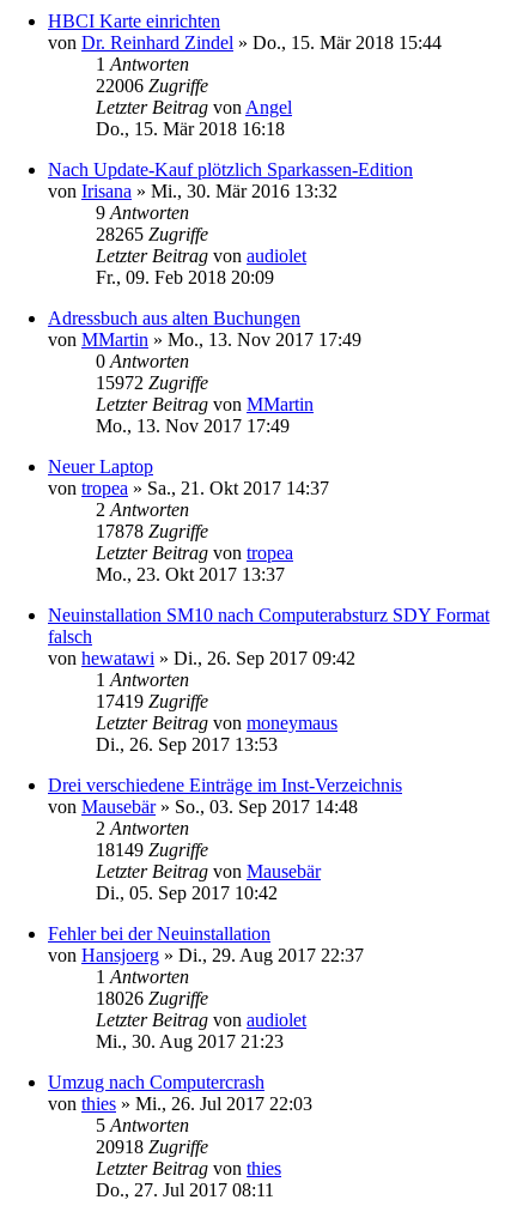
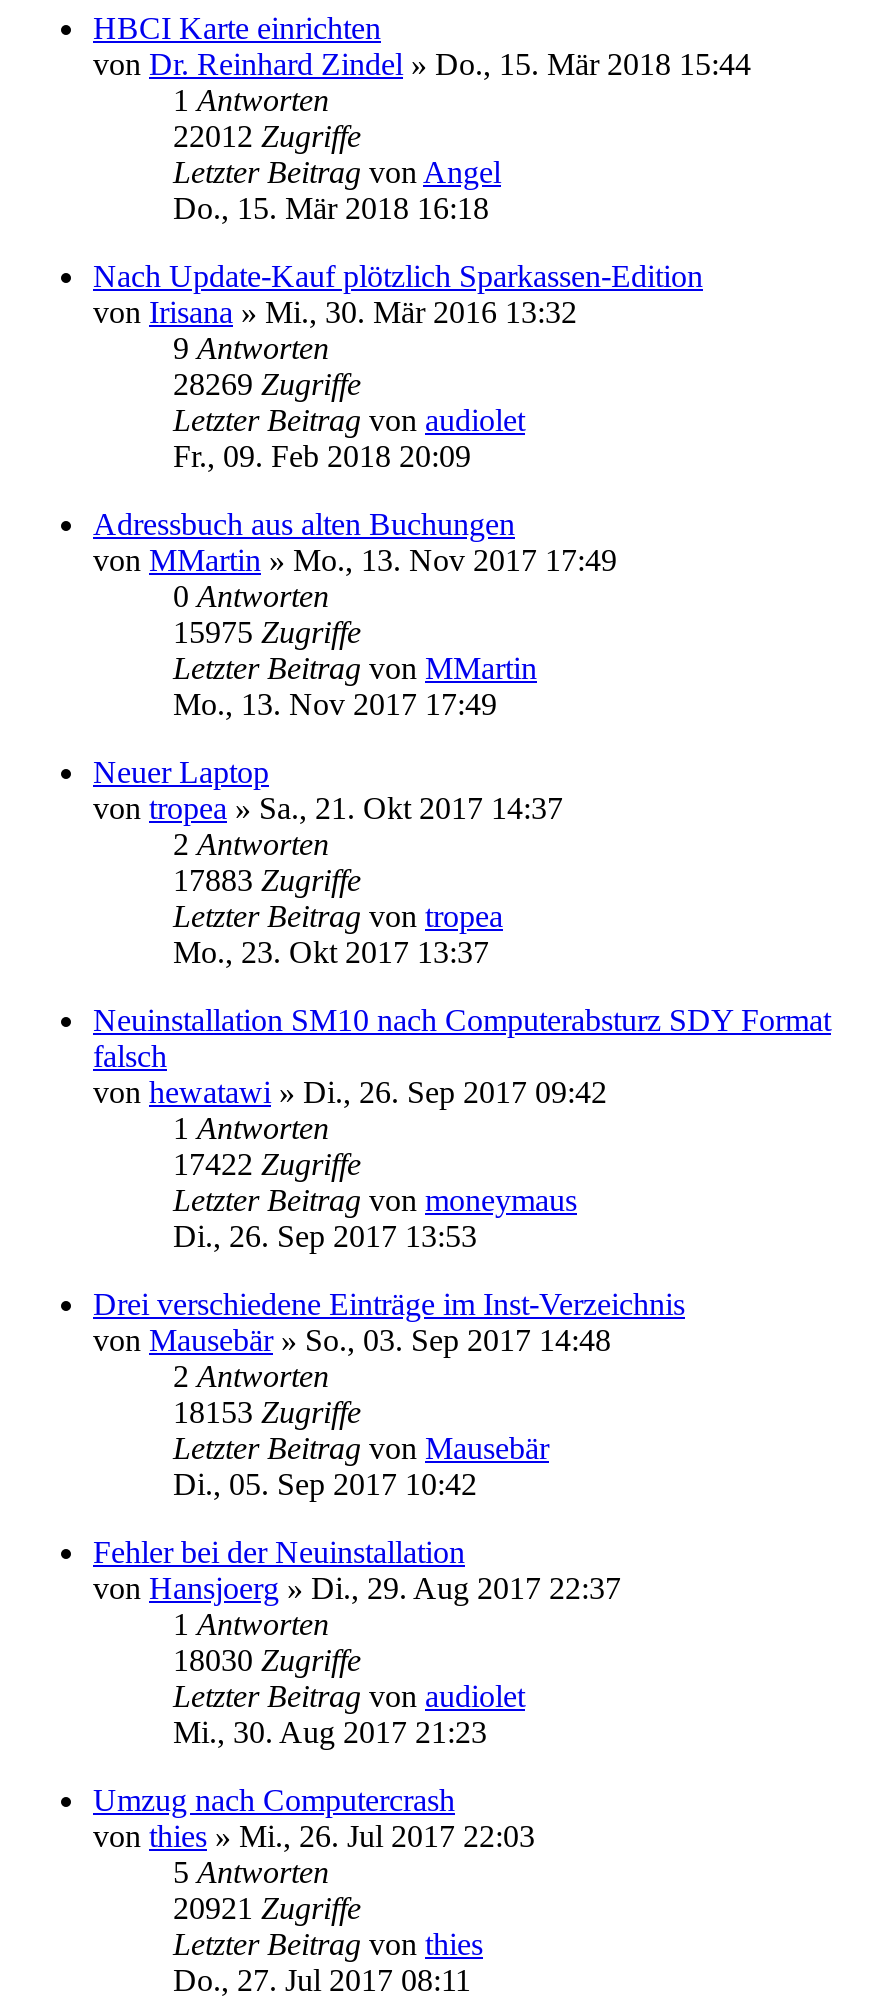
- 22006 Zugriffe
+ 22012 Zugriffe

- 28265 Zugriffe
+ 28269 Zugriffe

- 15972 Zugriffe
+ 15975 Zugriffe

- 17878 Zugriffe
+ 17883 Zugriffe

- 17419 Zugriffe
+ 17422 Zugriffe

- 18149 Zugriffe
+ 18153 Zugriffe

- 18026 Zugriffe
+ 18030 Zugriffe

- 20918 Zugriffe
+ 20921 Zugriffe
